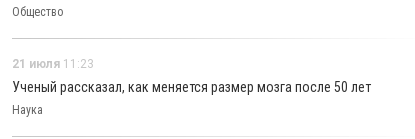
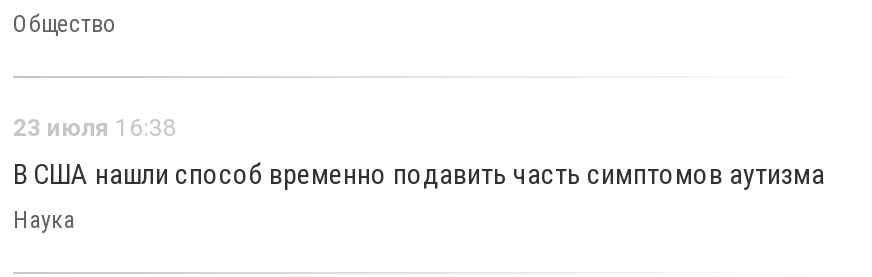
- 21 июля 11:23
+ 23 июля 16:38

- Ученый рассказал, как меняется размер мозга после 50 лет
+ В США нашли способ временно подавить часть симптомов аутизма
